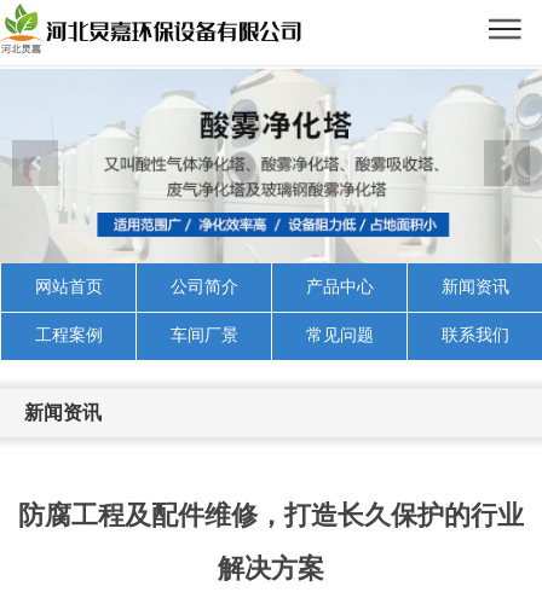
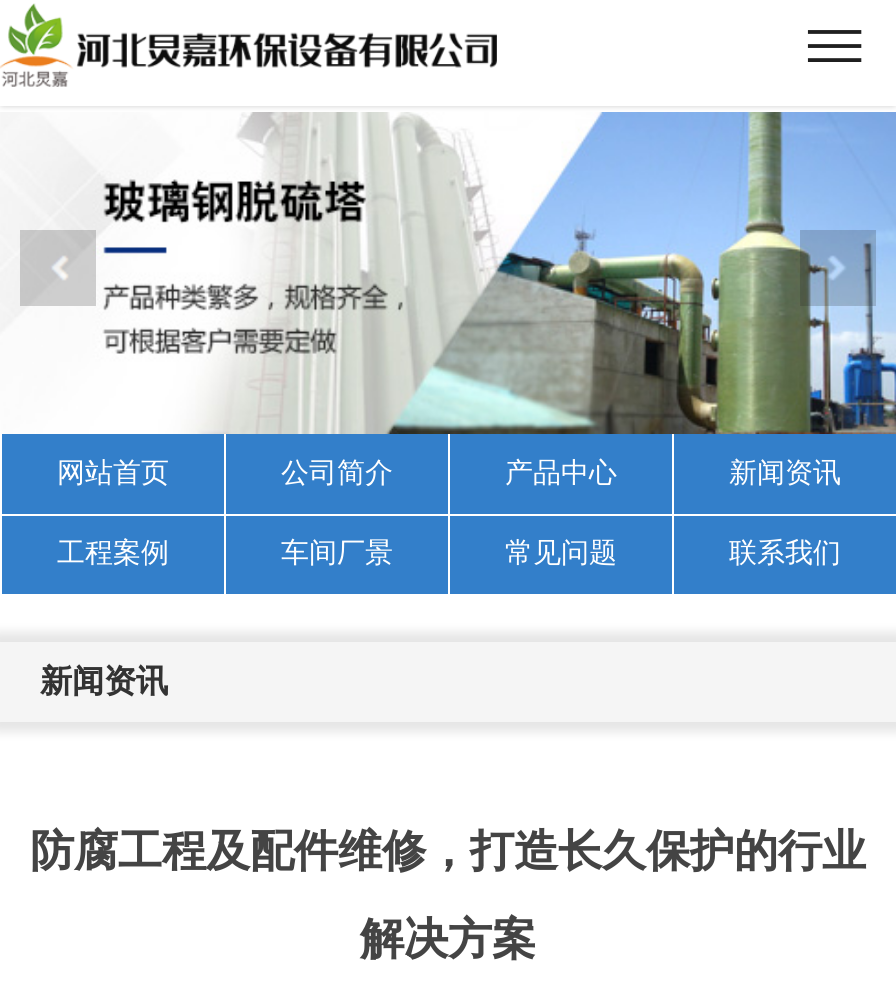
- [image]
+ [image]
